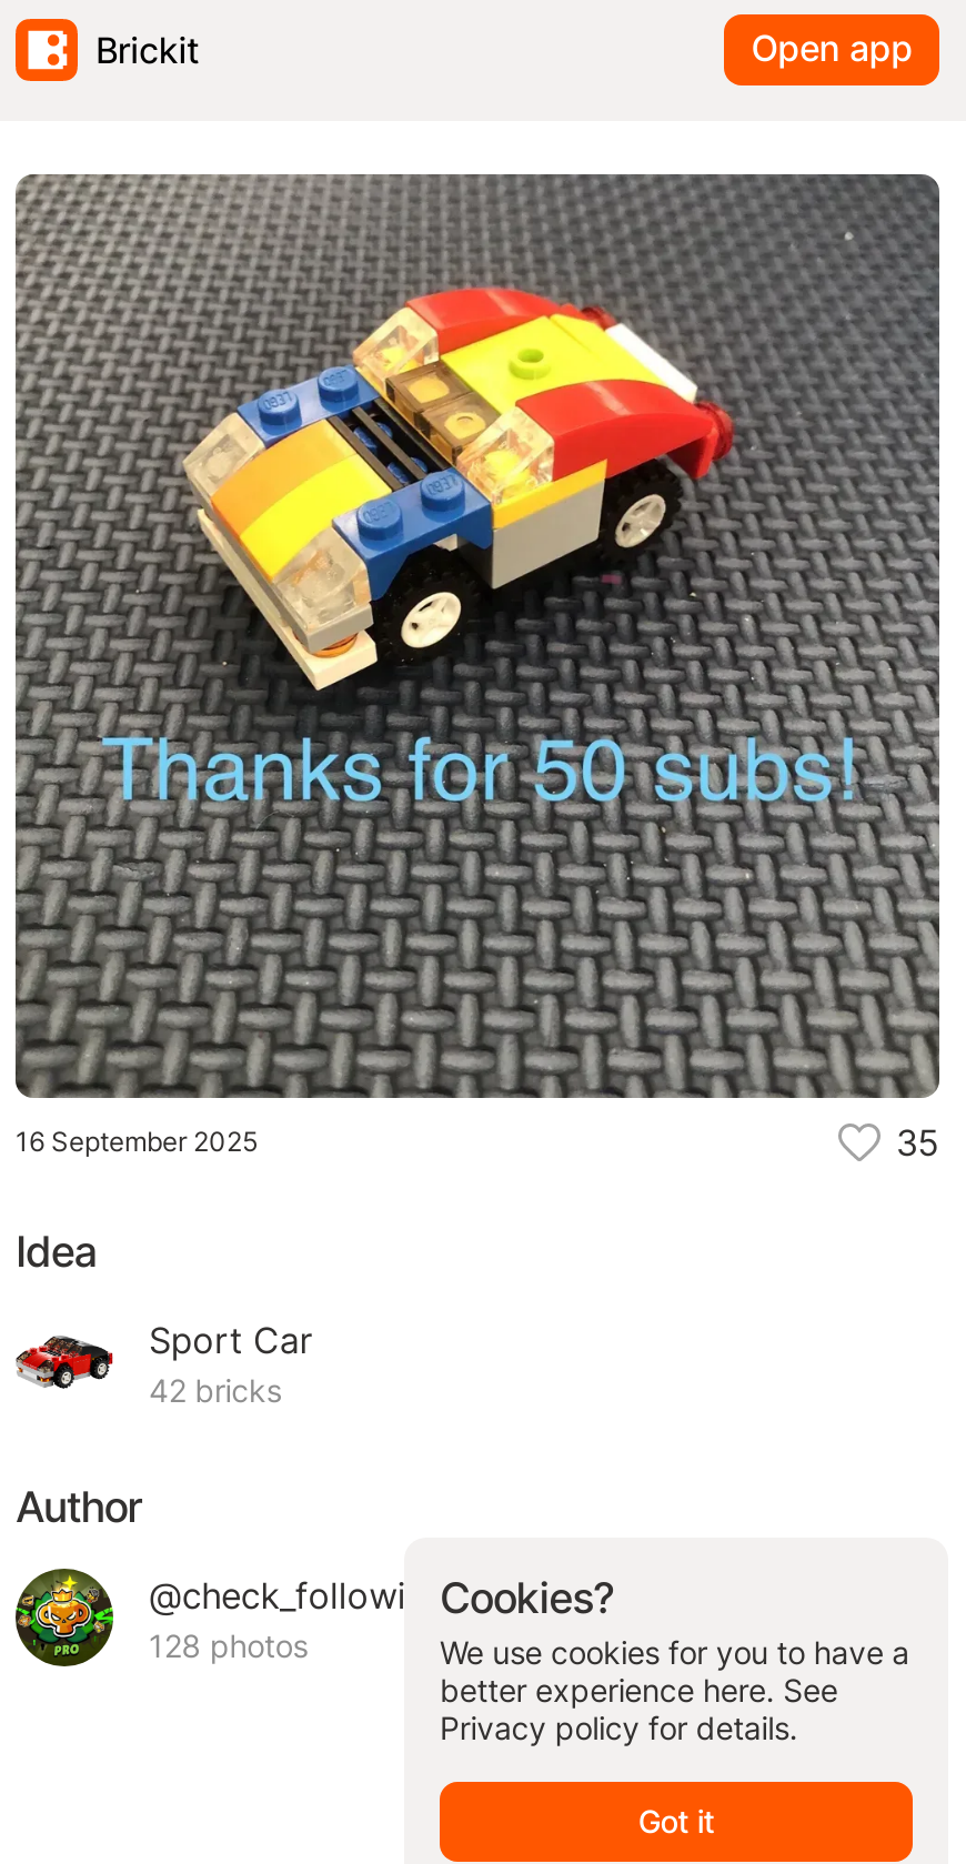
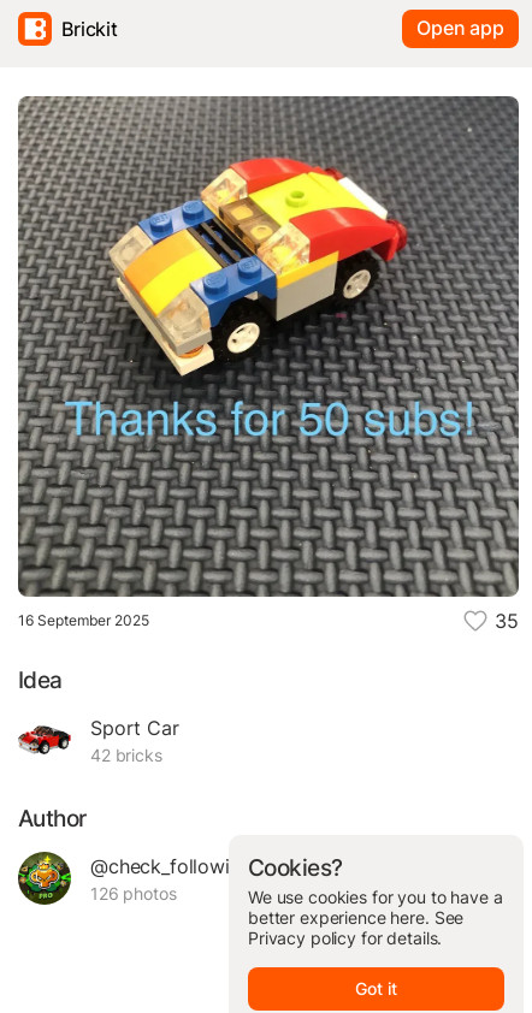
- 128 photos
+ 126 photos
